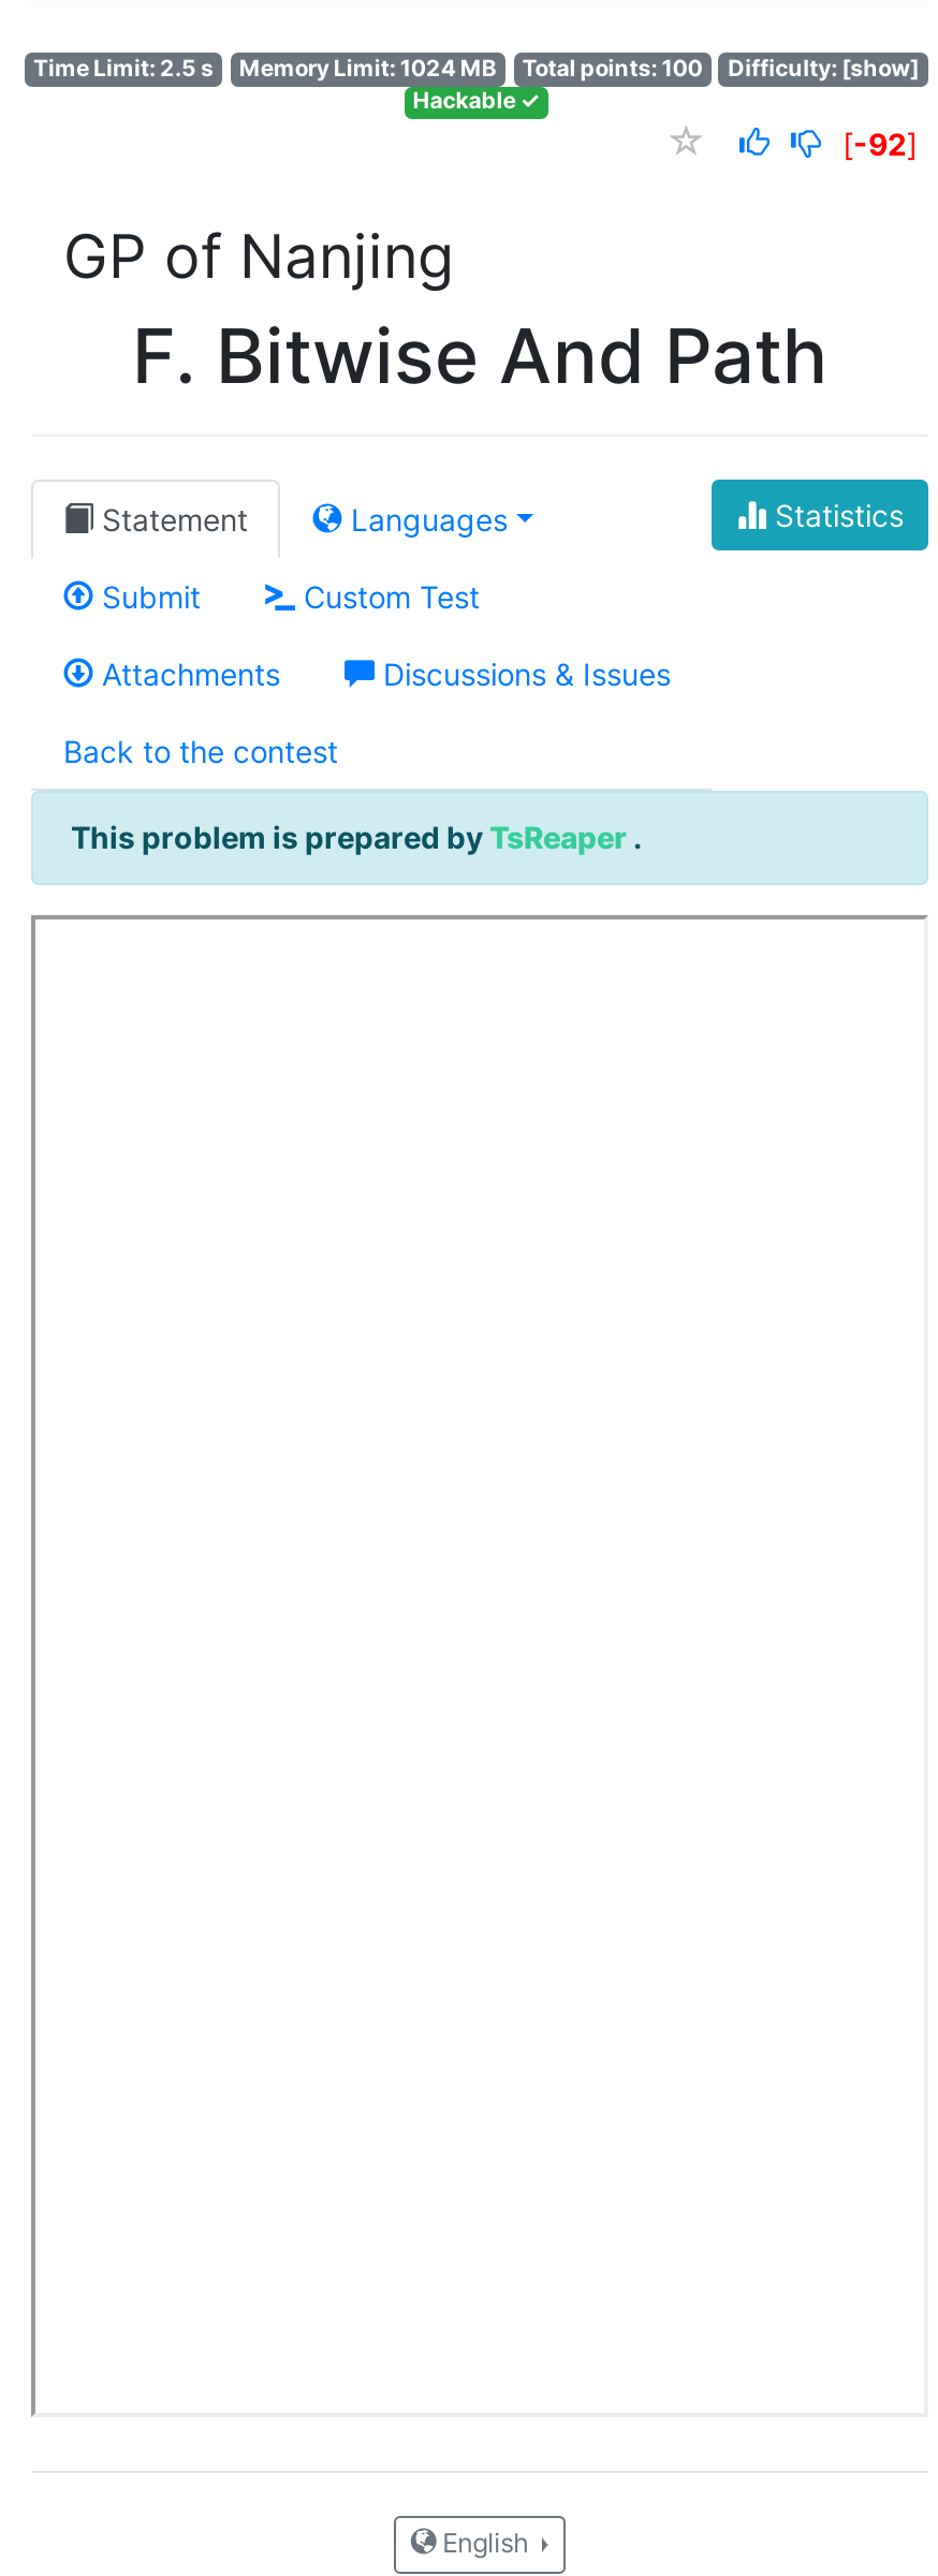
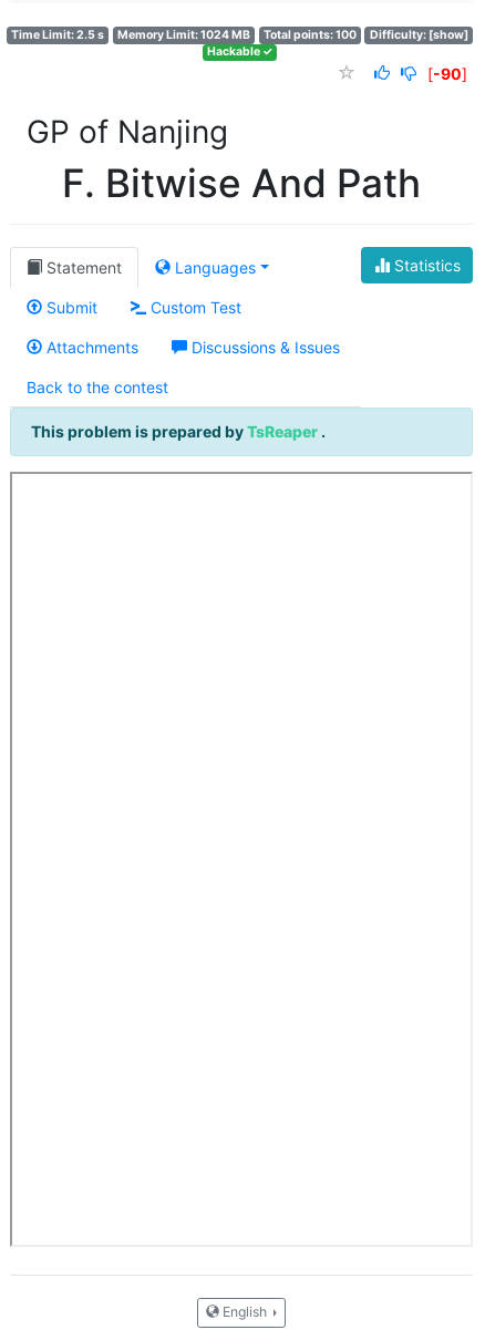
- [-92]
+ [-90]
